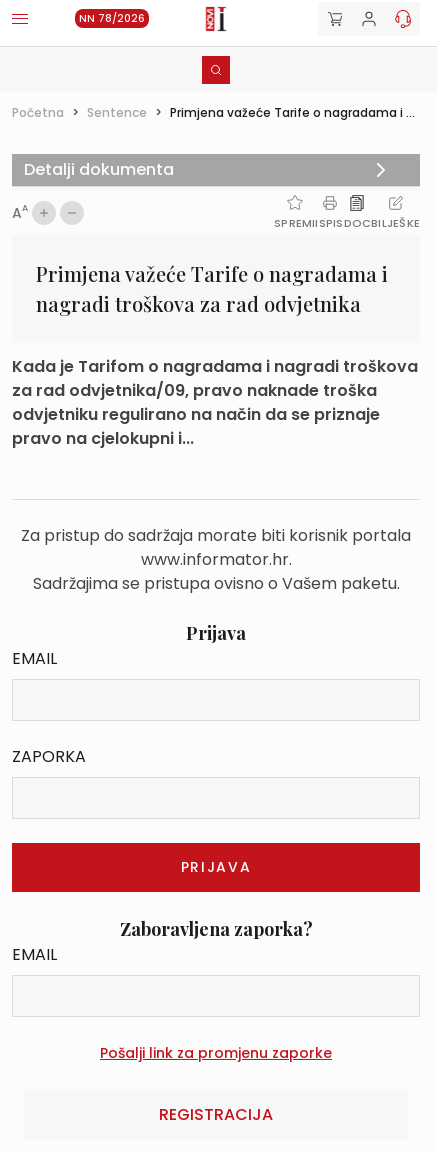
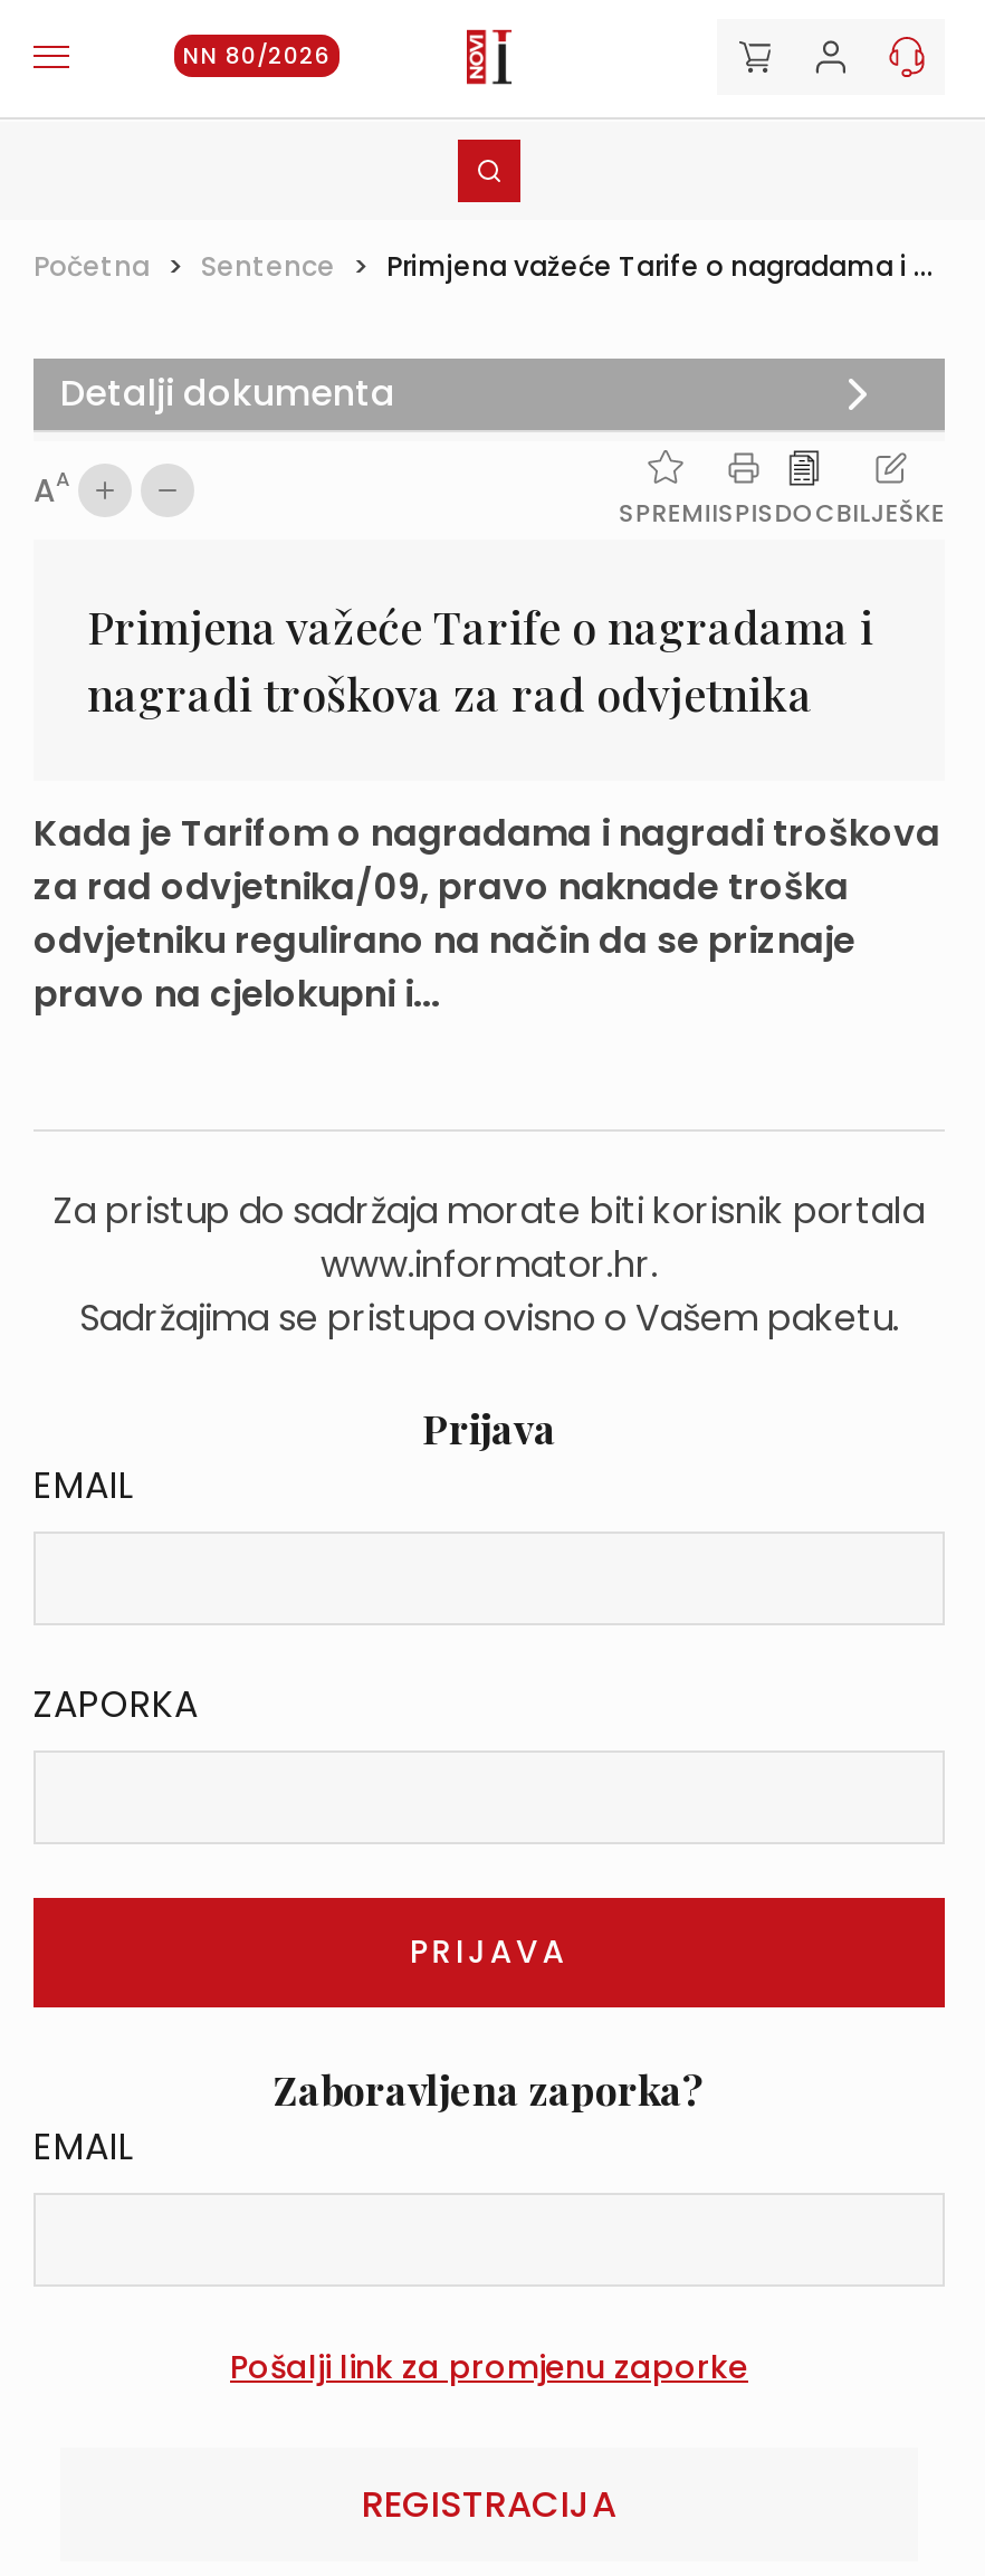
- NN 78/2026
+ NN 80/2026
